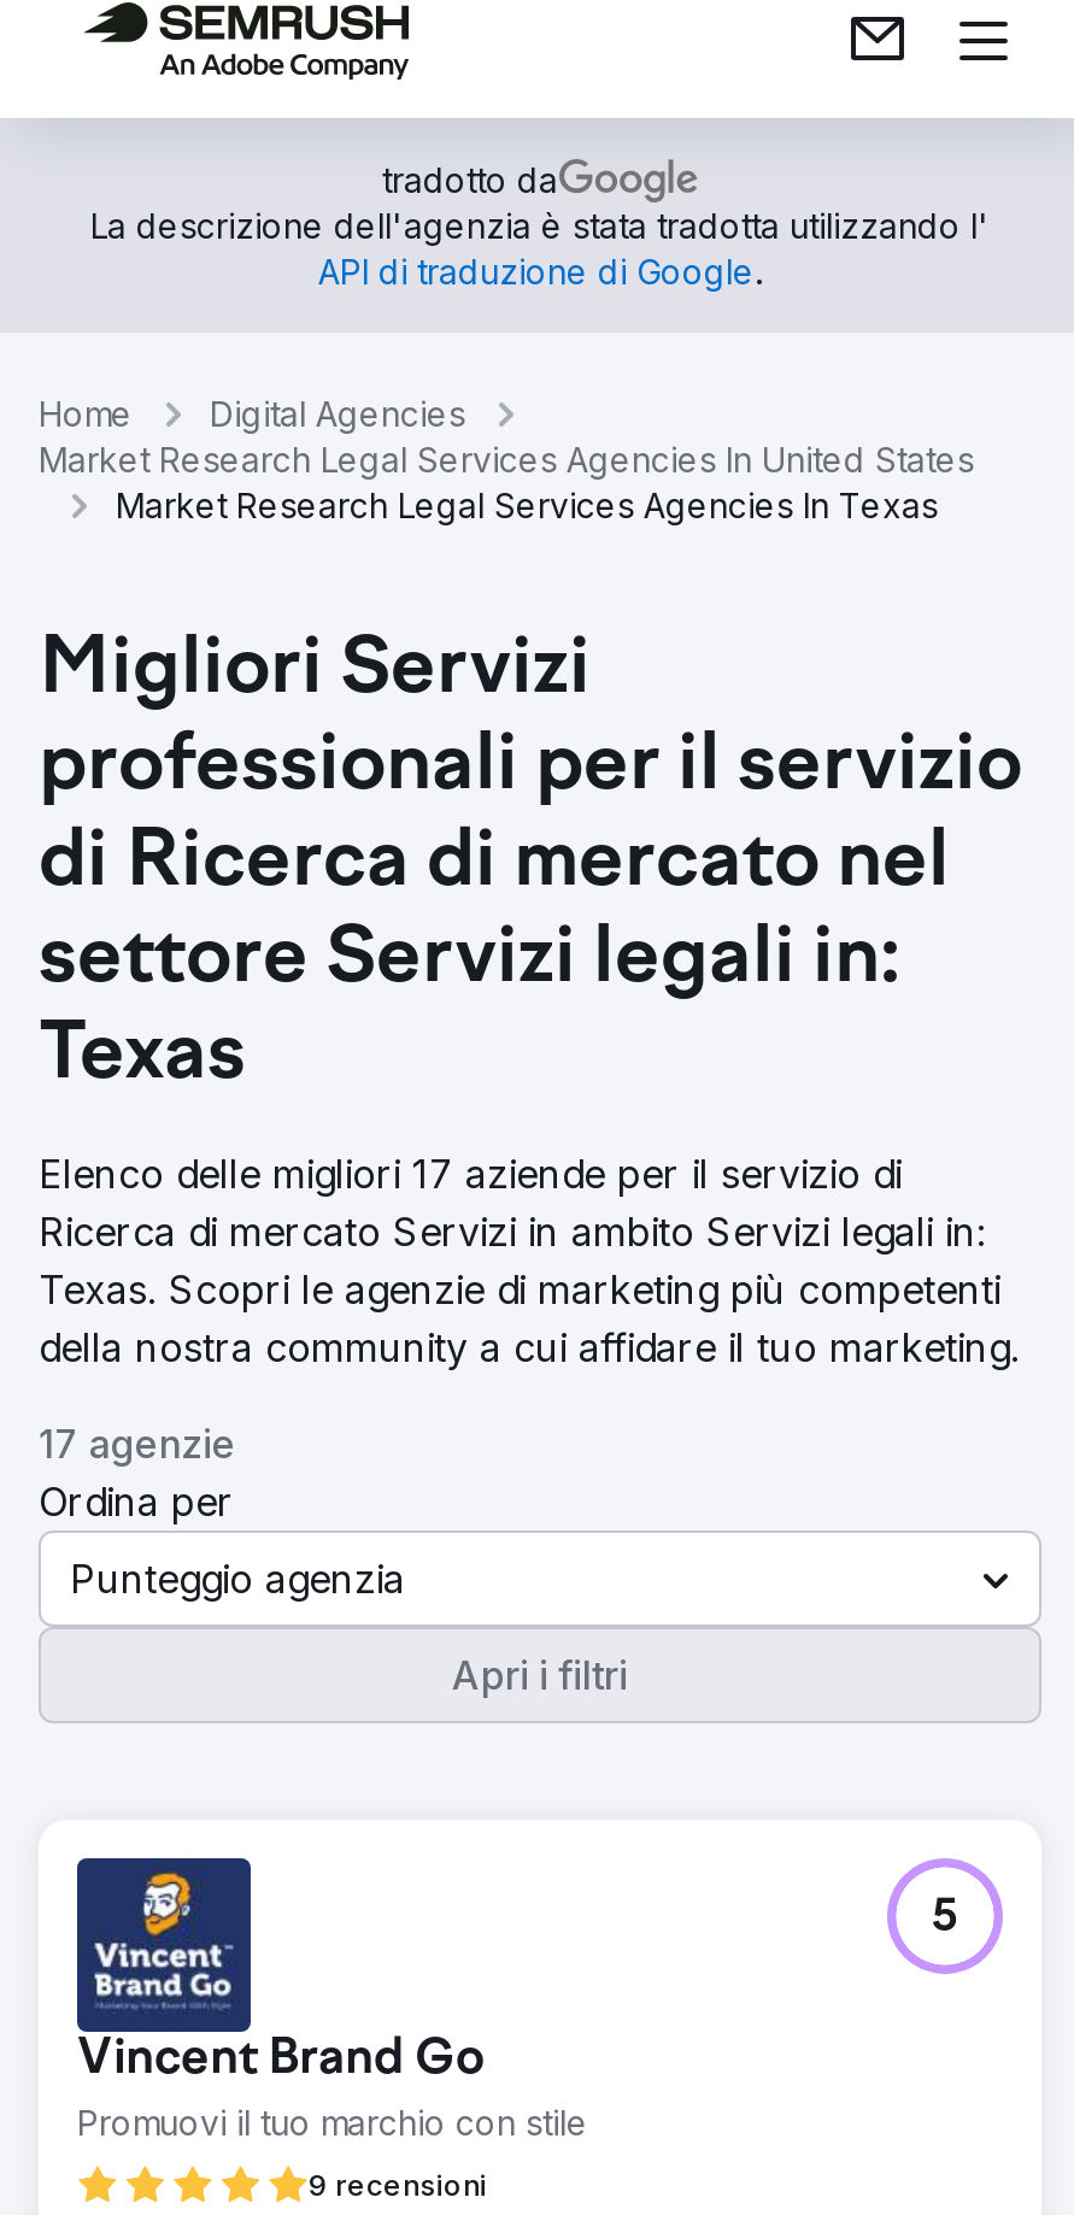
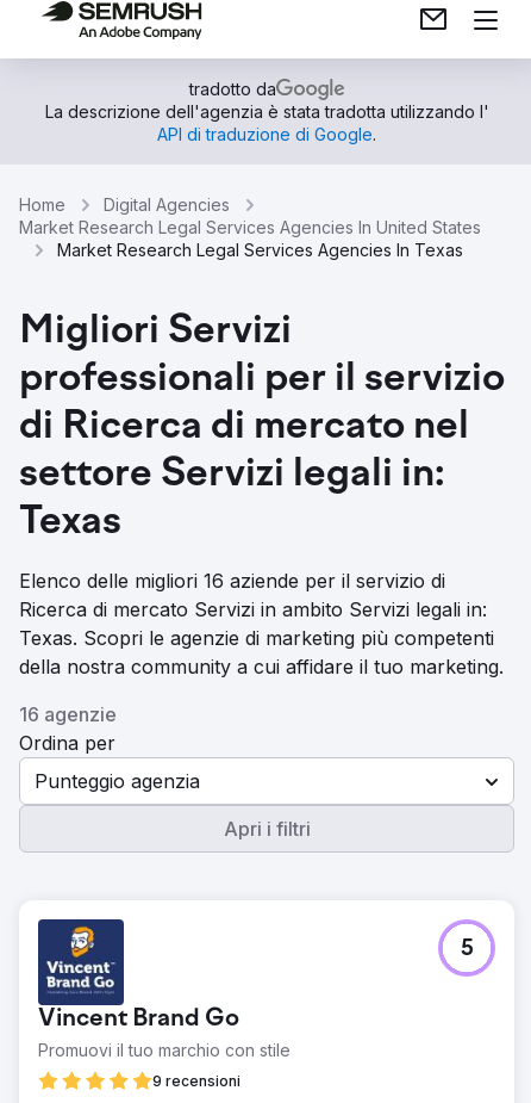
- Elenco delle migliori 17 aziende per il servizio di
+ Elenco delle migliori 16 aziende per il servizio di

- 17 agenzie
+ 16 agenzie
